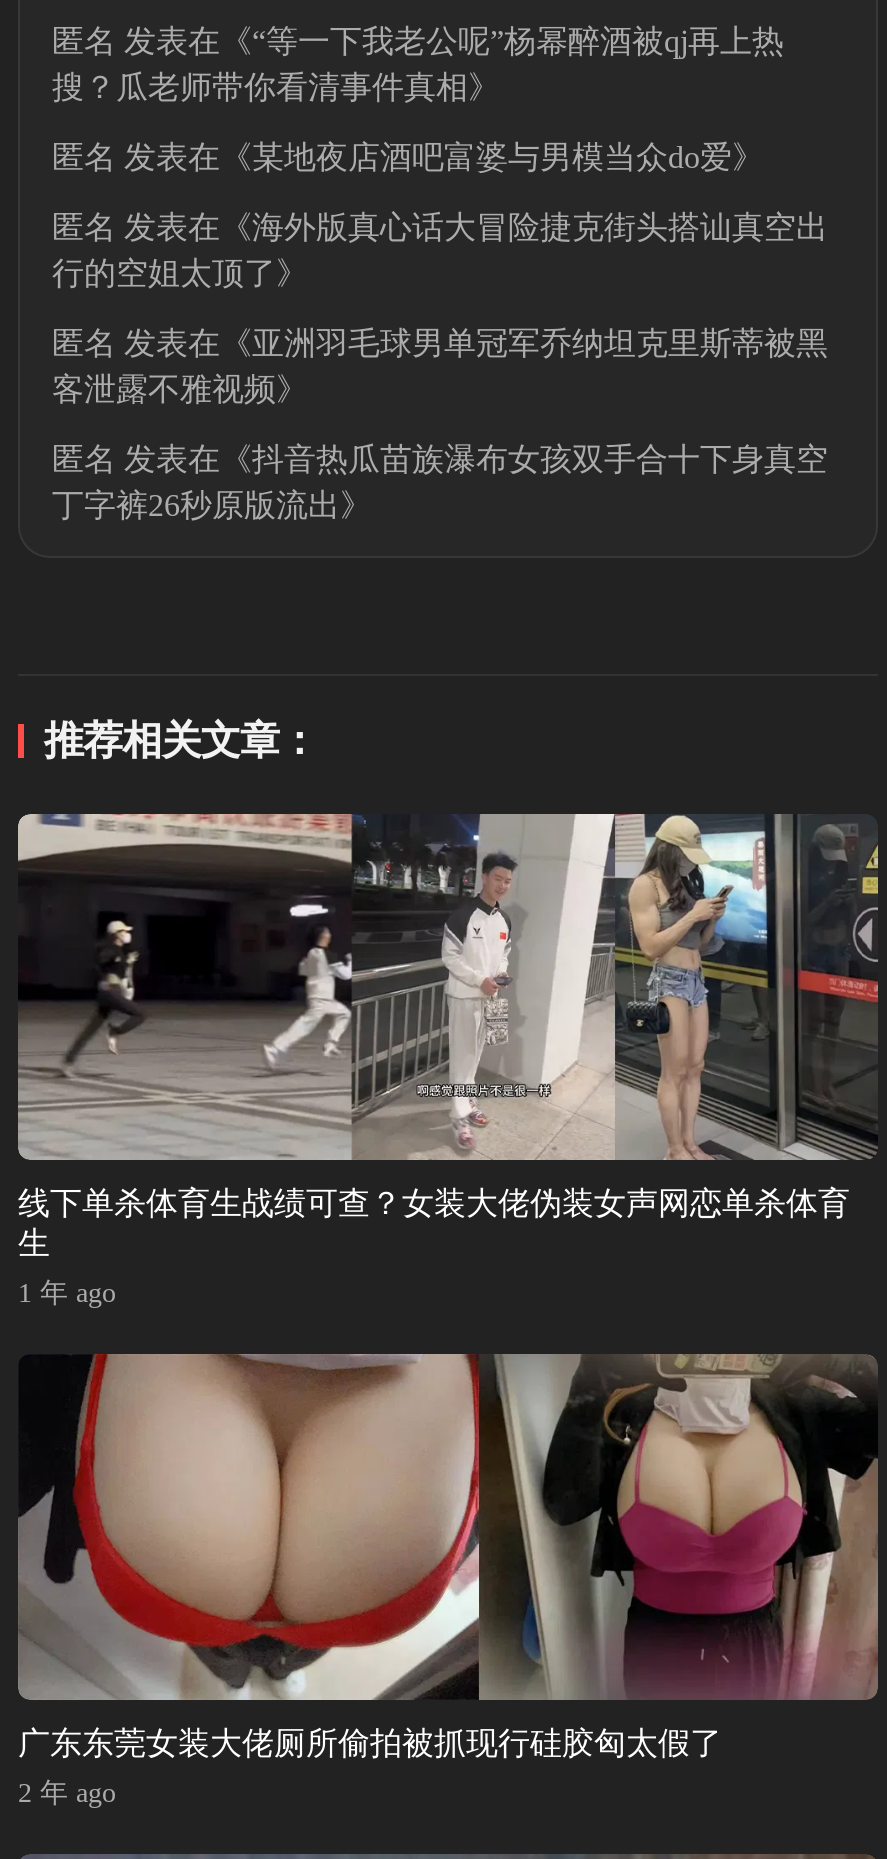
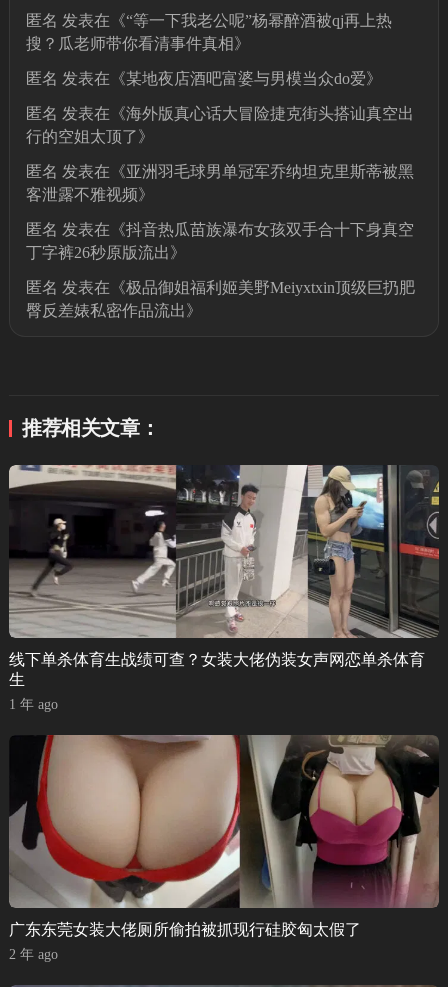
+ 匿名发表在《极品御姐福利姬美野Meiyxtxin顶级巨扔肥
+ 臀反差婊私密作品流出》
